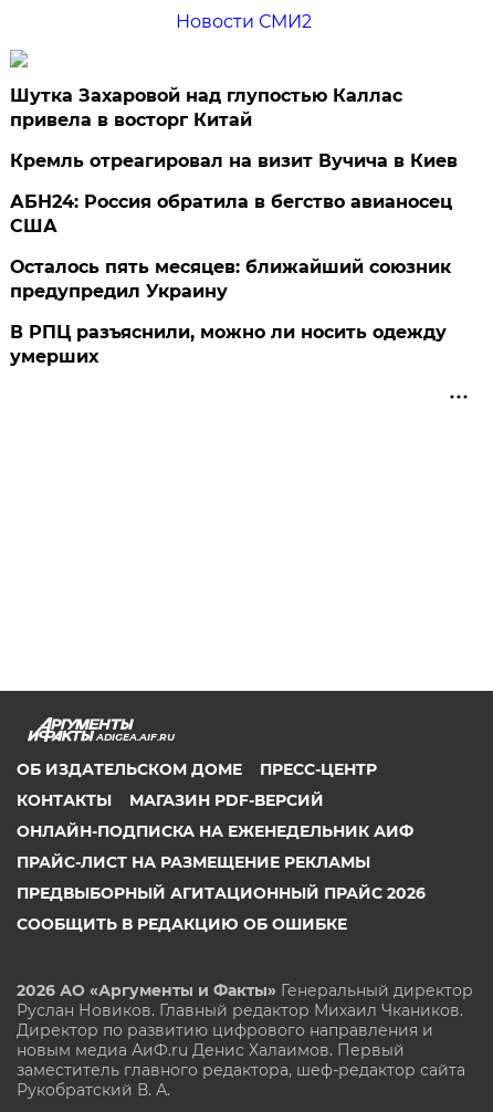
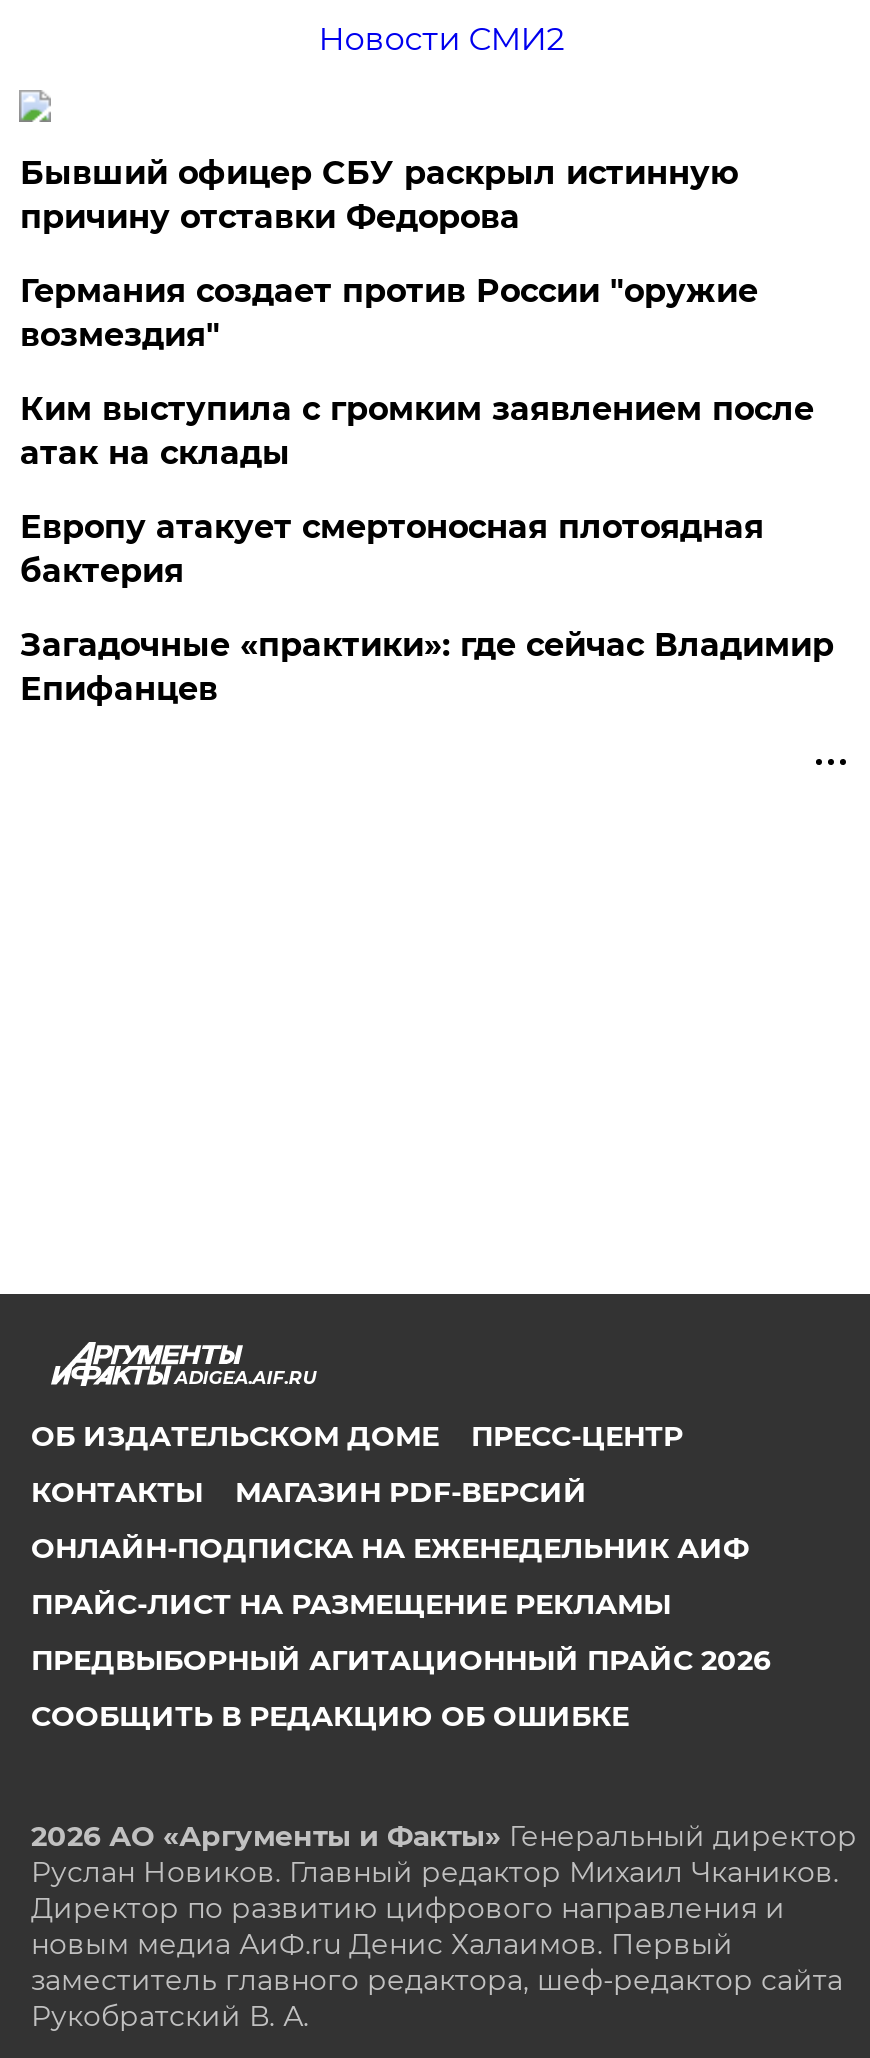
- Шутка Захаровой над глупостью Каллас
- привела в восторг Китай
+ Бывший офицер СБУ раскрыл истинную
+ причину отставки Федорова

- Кремль отреагировал на визит Вучича в Киев
+ Германия создает против России "оружие
+ возмездия"

- АБН24: Россия обратила в бегство авианосец
- США
+ Ким выступила с громким заявлением после
+ атак на склады

- Осталось пять месяцев: ближайший союзник
- предупредил Украину
+ Европу атакует смертоносная плотоядная
+ бактерия

- В РПЦ разъяснили, можно ли носить одежду
- умерших
+ Загадочные «практики»: где сейчас Владимир
+ Епифанцев
